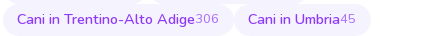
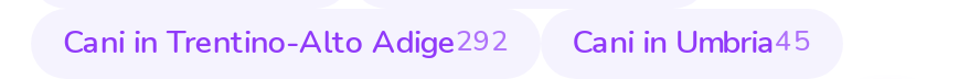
- Cani in Trentino-Alto Adige306
+ Cani in Trentino-Alto Adige292
